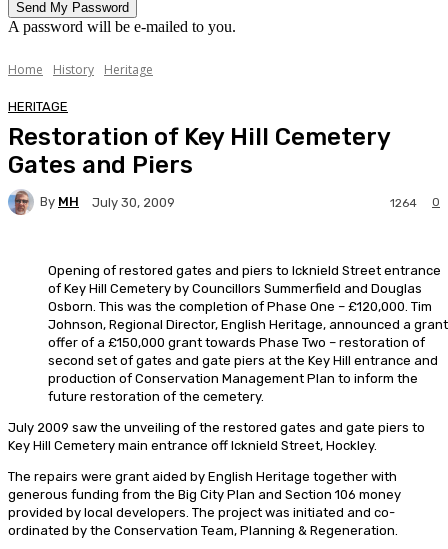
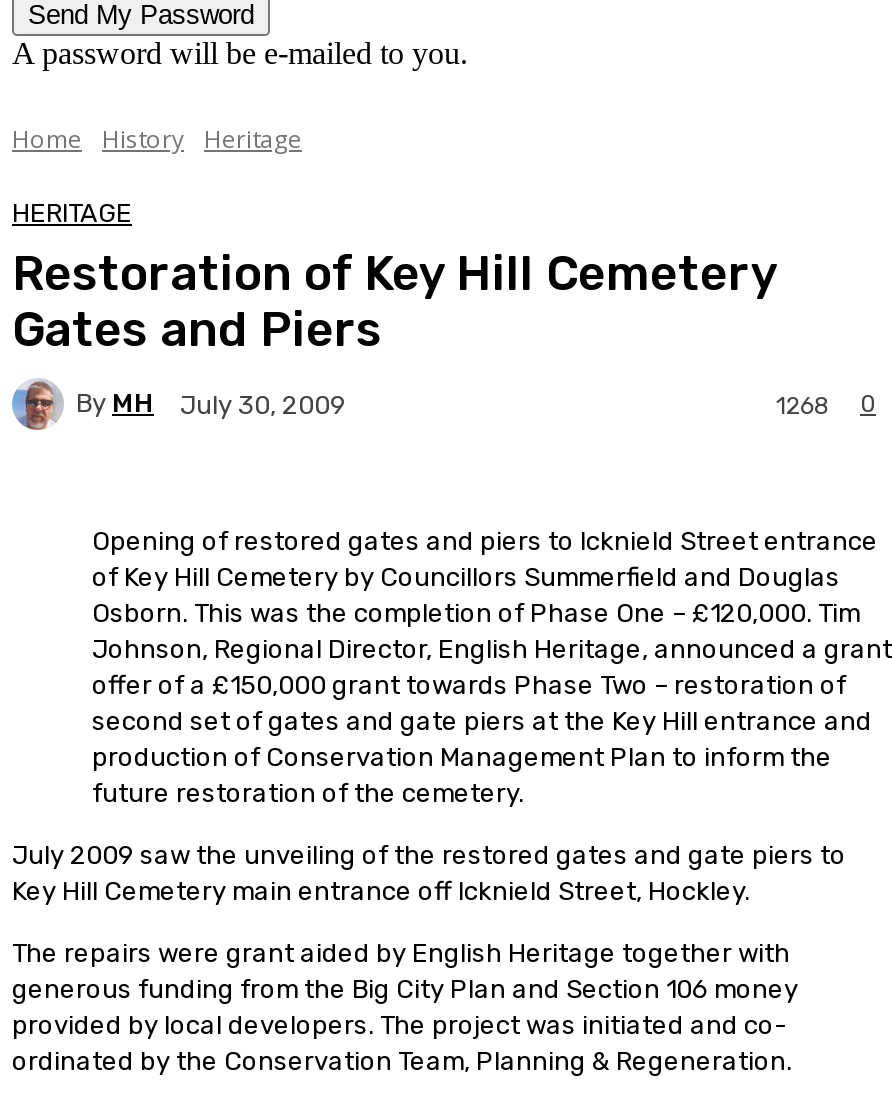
- 1264 0
+ 1268 0
